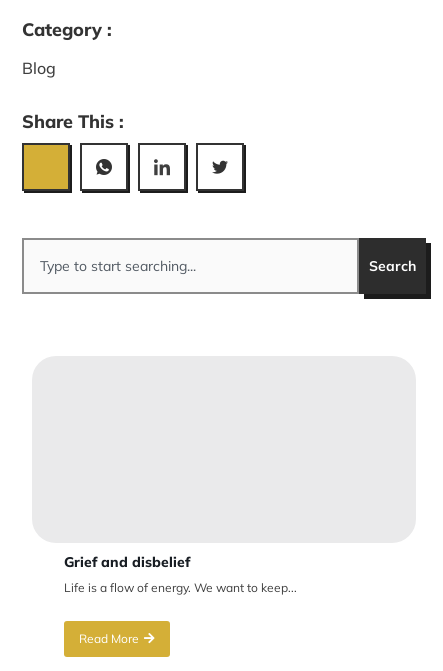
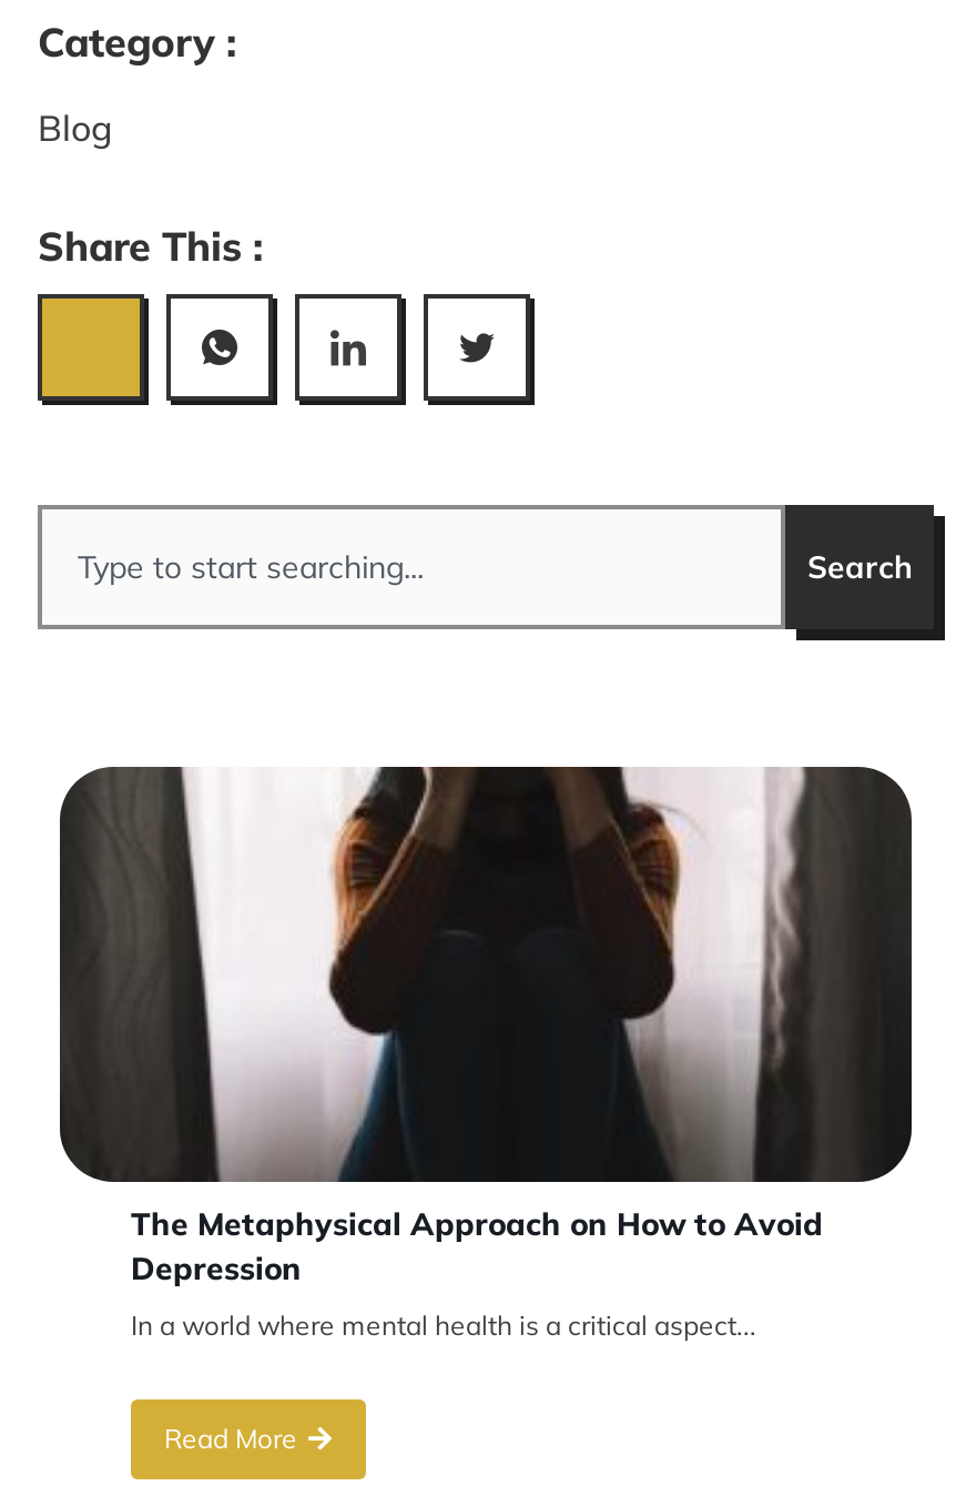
+ [image]

- Grief and disbelief
+ The Metaphysical Approach on How to Avoid
+ Depression

- Life is a flow of energy. We want to keep...
+ In a world where mental health is a critical aspect...
